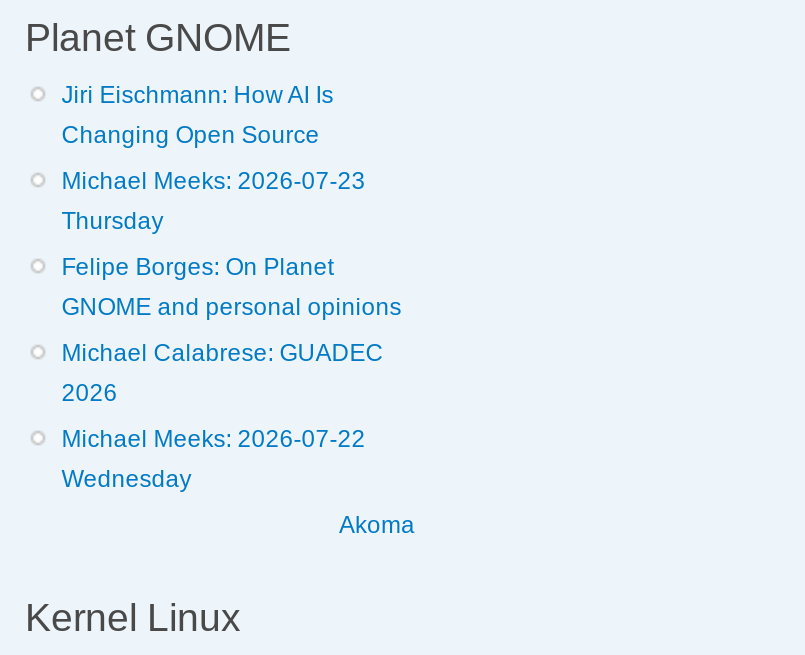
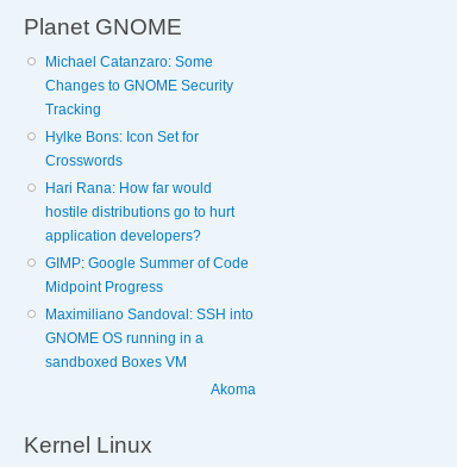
- Jiri Eischmann: How AI Is
- Changing Open Source
+ Michael Catanzaro: Some
+ Changes to GNOME Security
+ Tracking

- Michael Meeks: 2026-07-23
- Thursday
+ Hylke Bons: Icon Set for
+ Crosswords

- Felipe Borges: On Planet
- GNOME and personal opinions
+ Hari Rana: How far would
+ hostile distributions go to hurt
+ application developers?

- Michael Calabrese: GUADEC
- 2026
+ GIMP: Google Summer of Code
+ Midpoint Progress

- Michael Meeks: 2026-07-22
- Wednesday
+ Maximiliano Sandoval: SSH into
+ GNOME OS running in a
+ sandboxed Boxes VM
